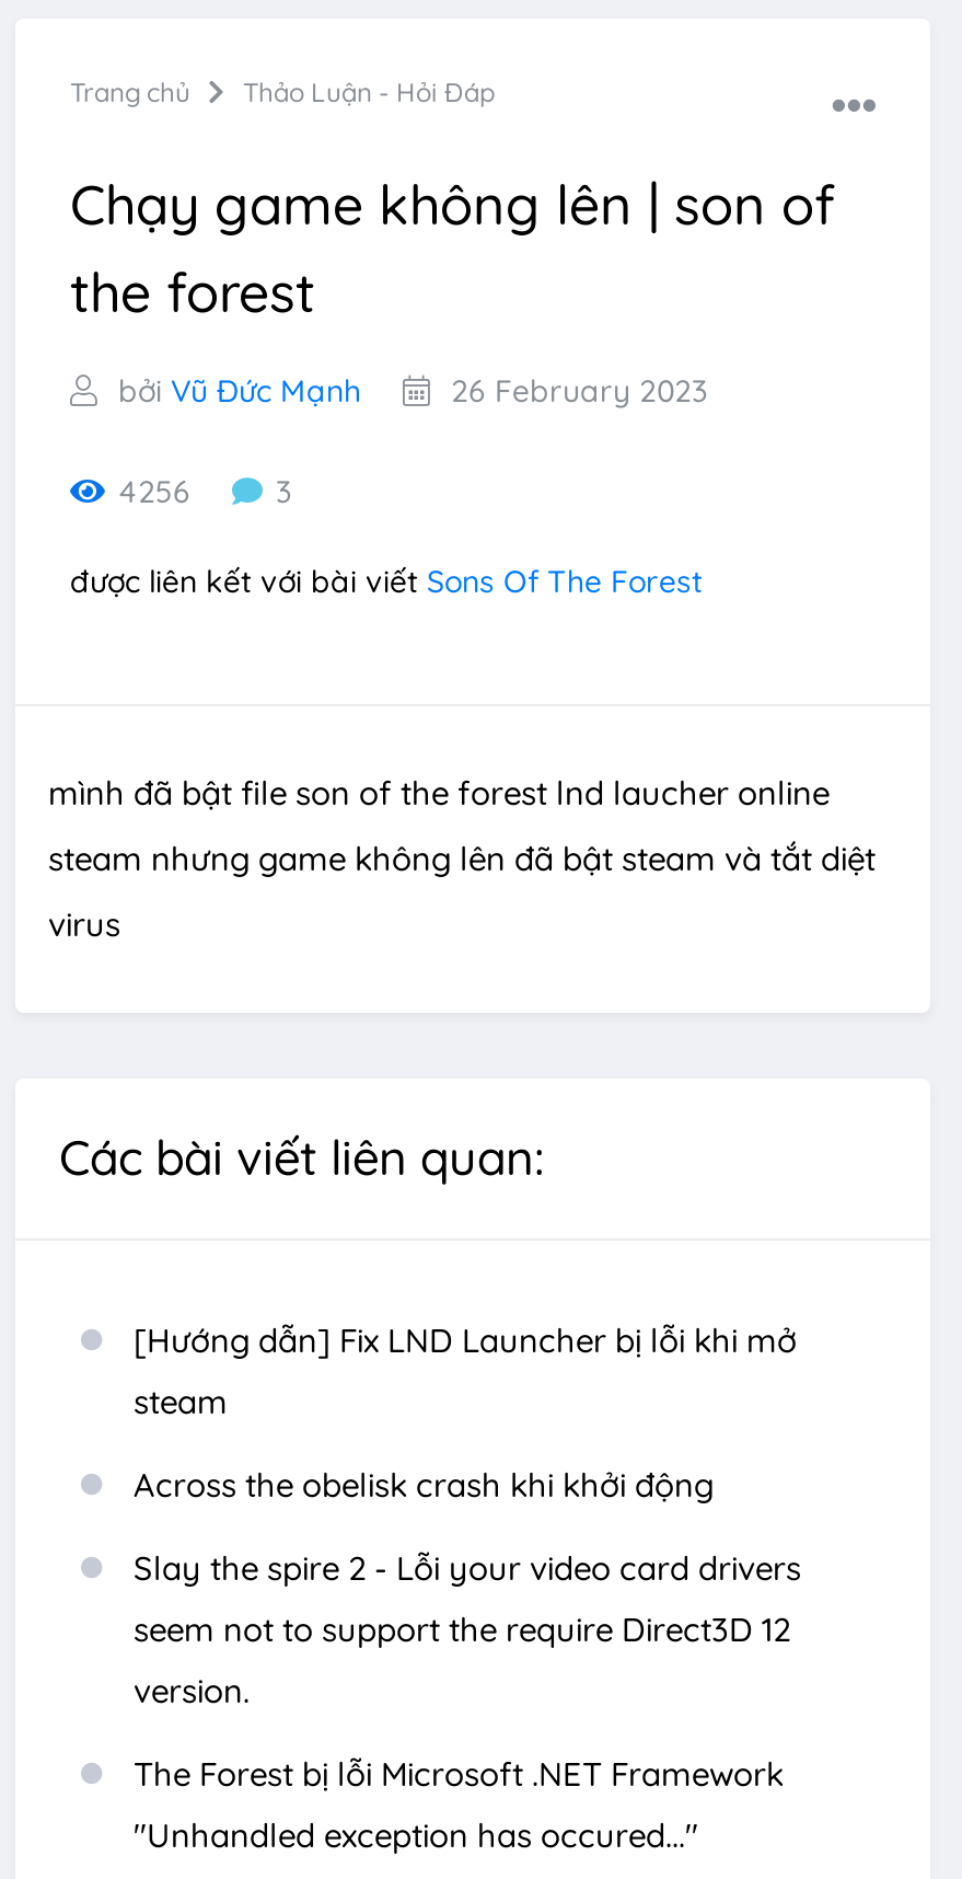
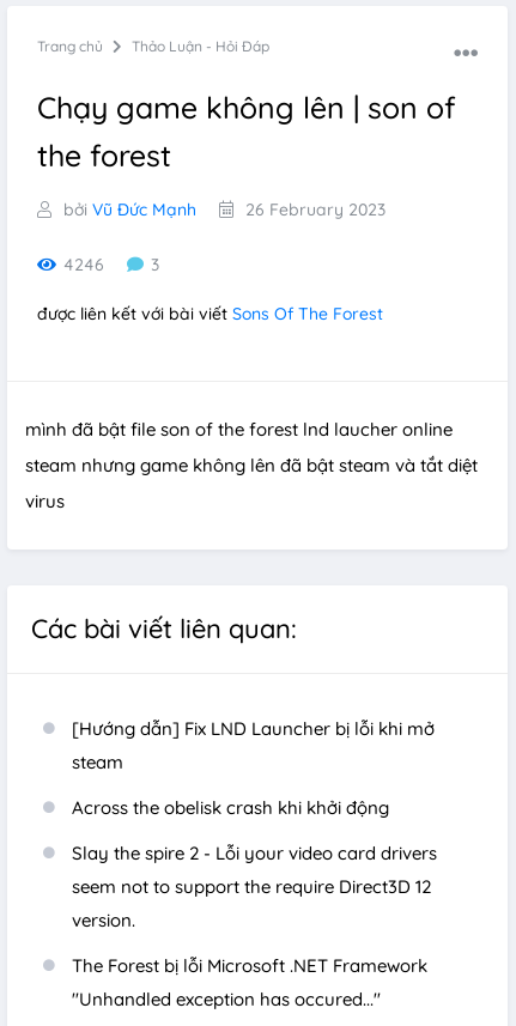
- 4256
+ 4246
